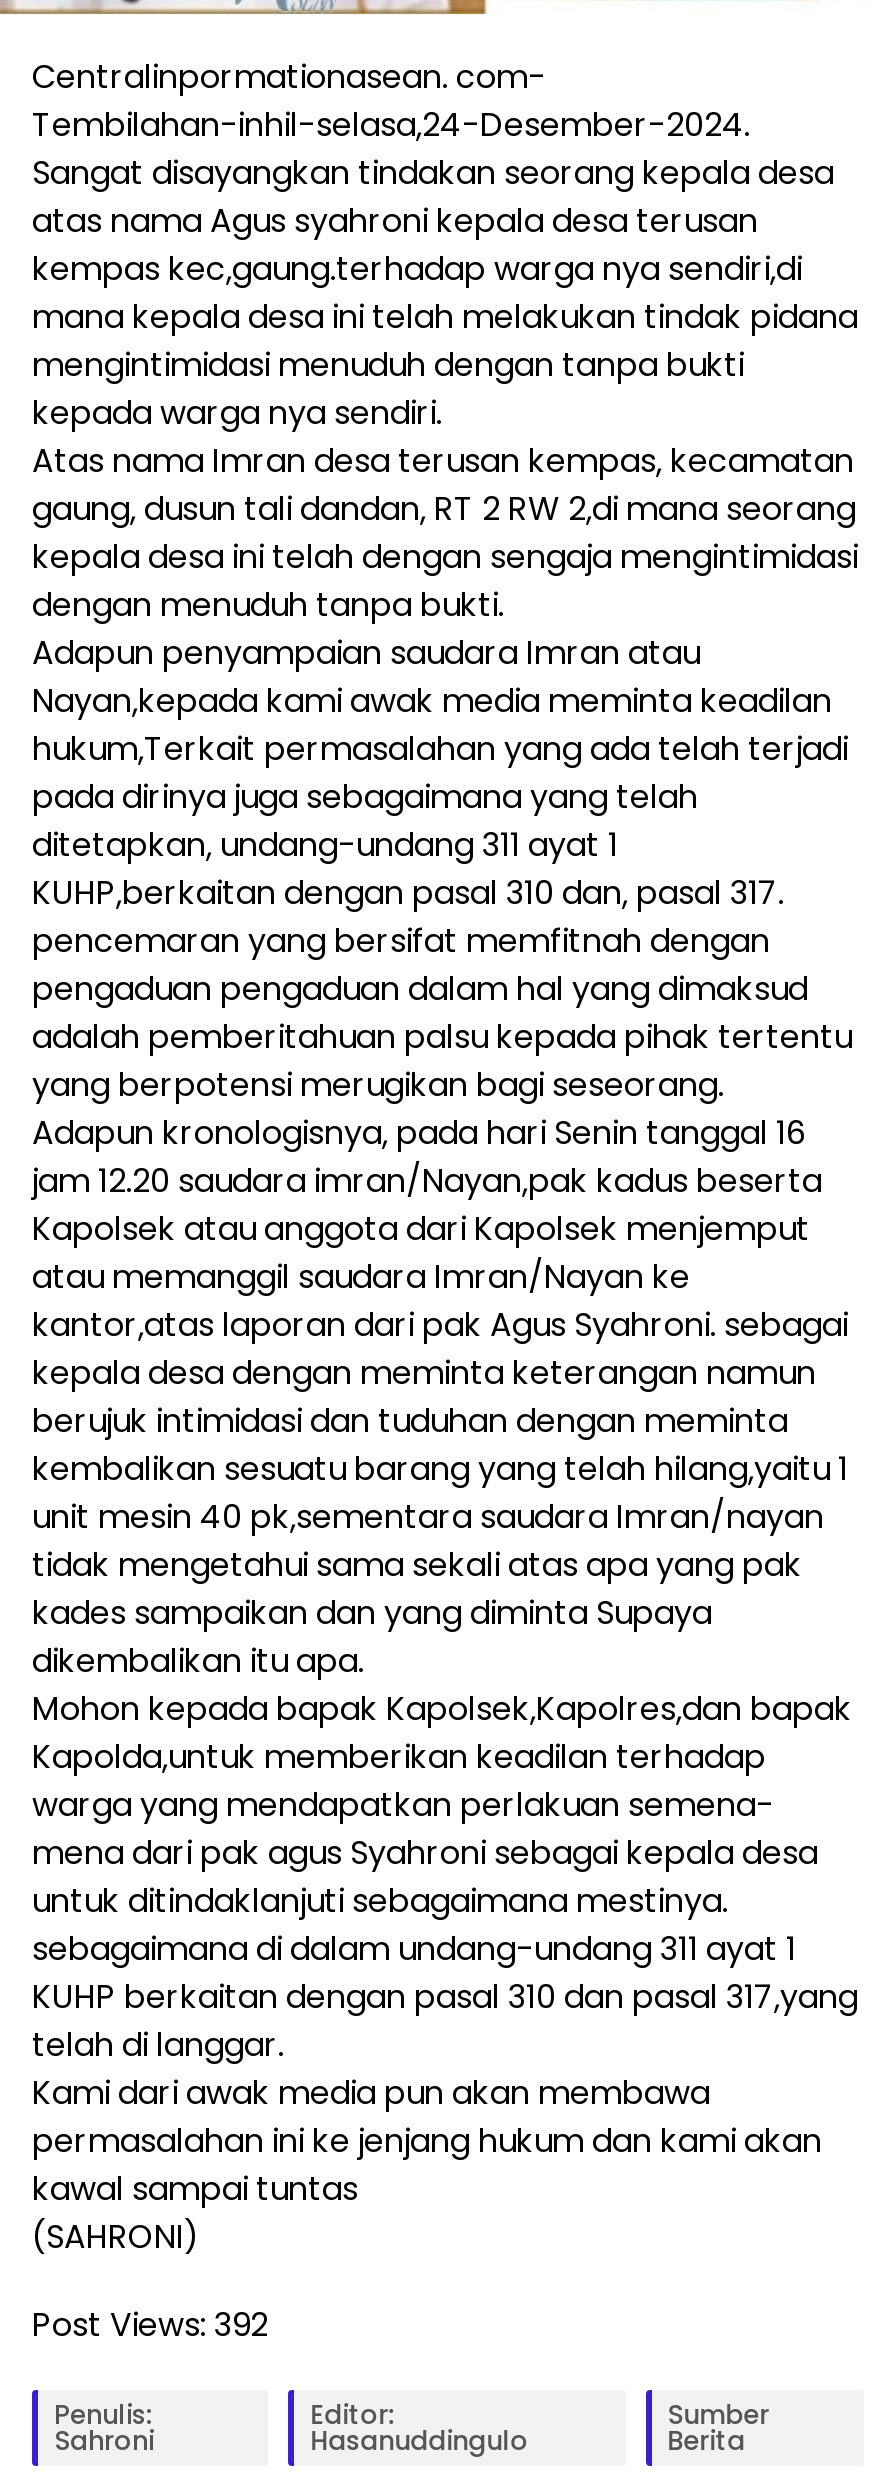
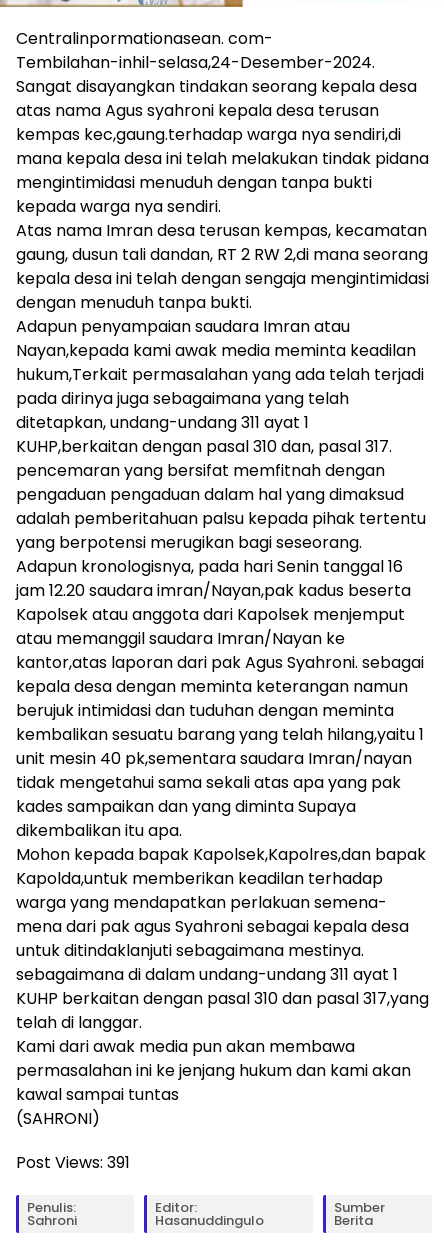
- Post Views: 392
+ Post Views: 391
